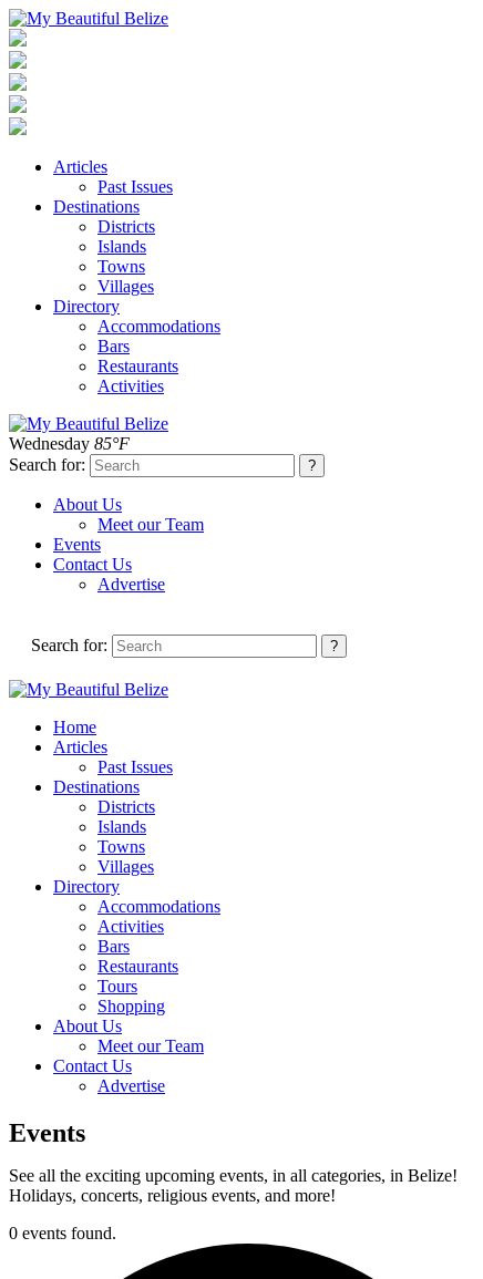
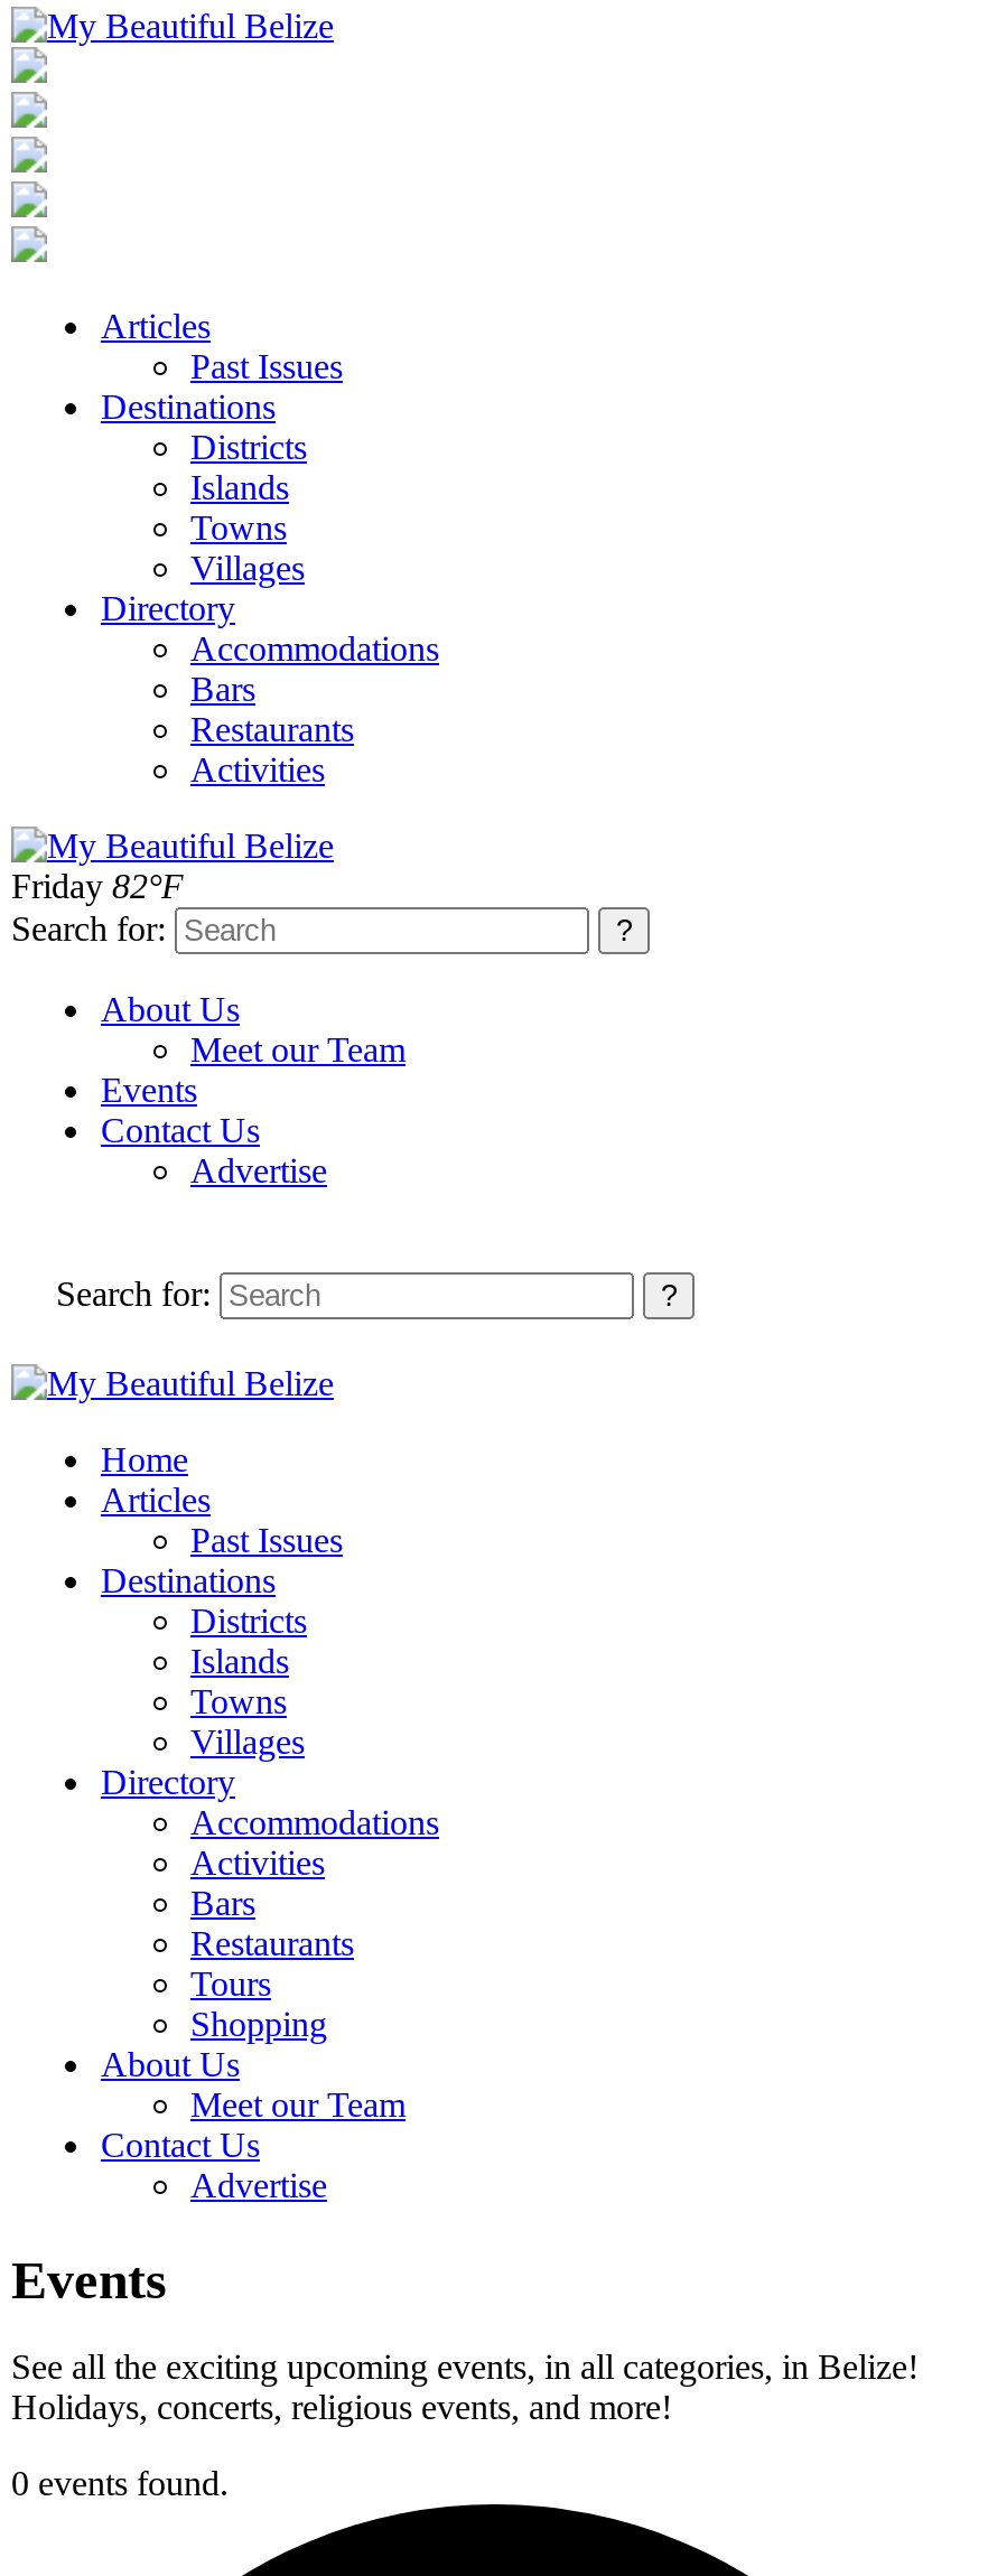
- Wednesday 85°F
+ Friday 82°F
